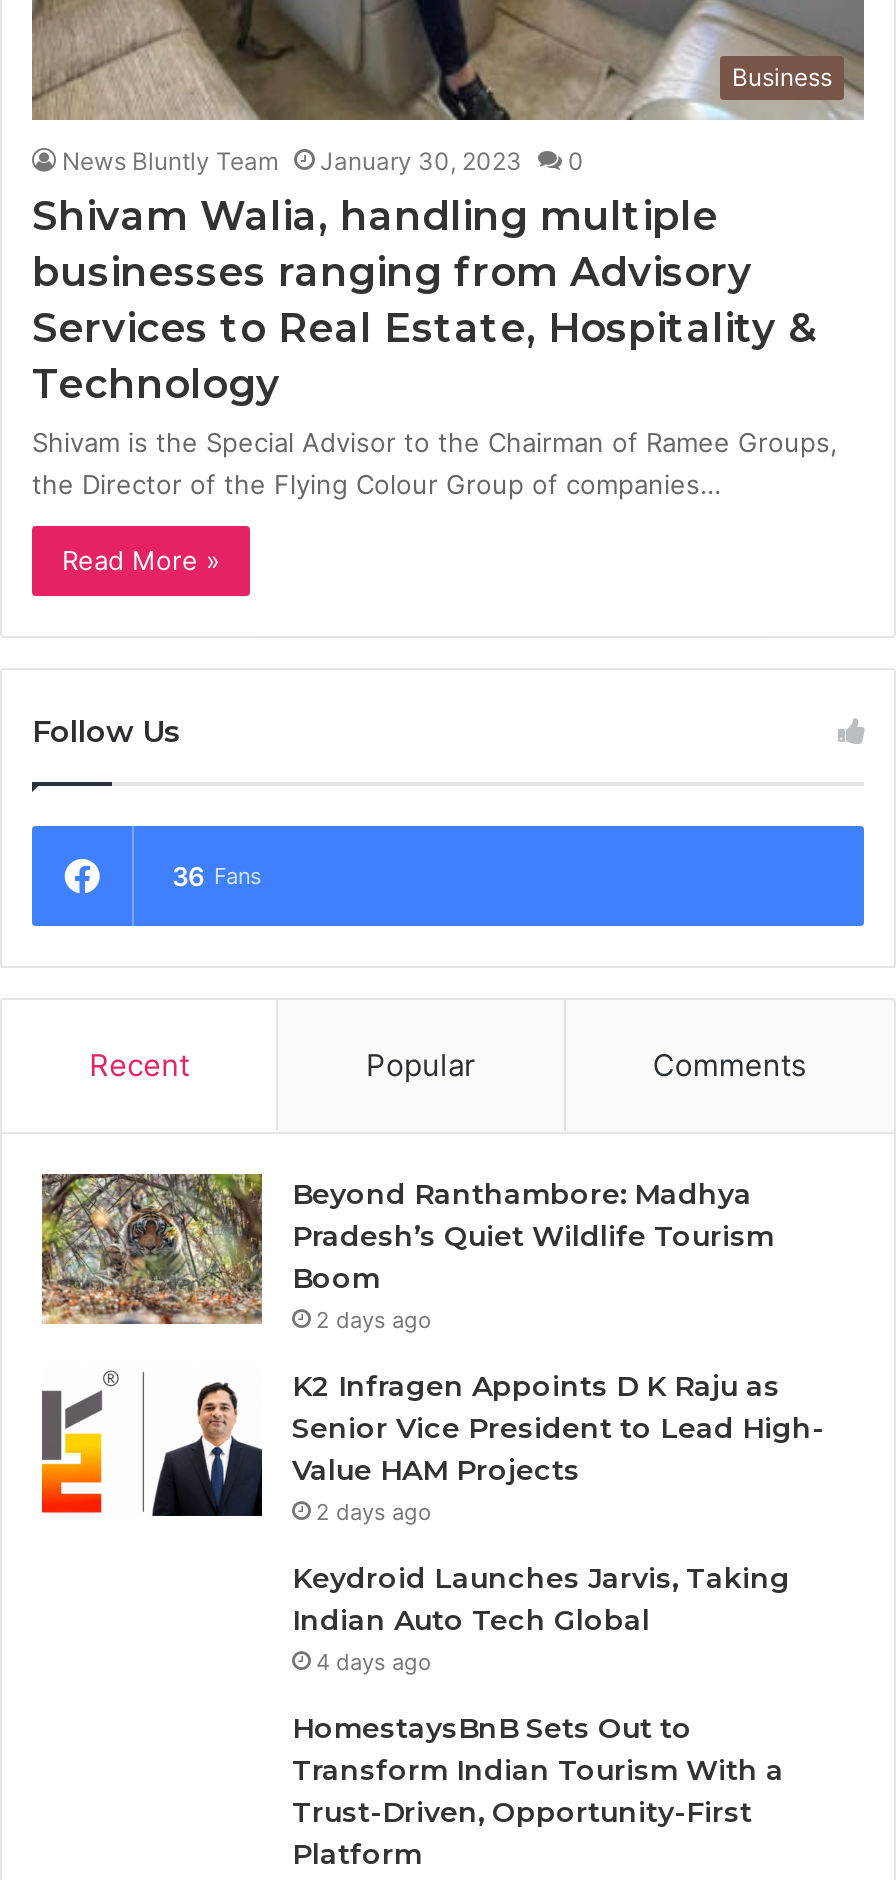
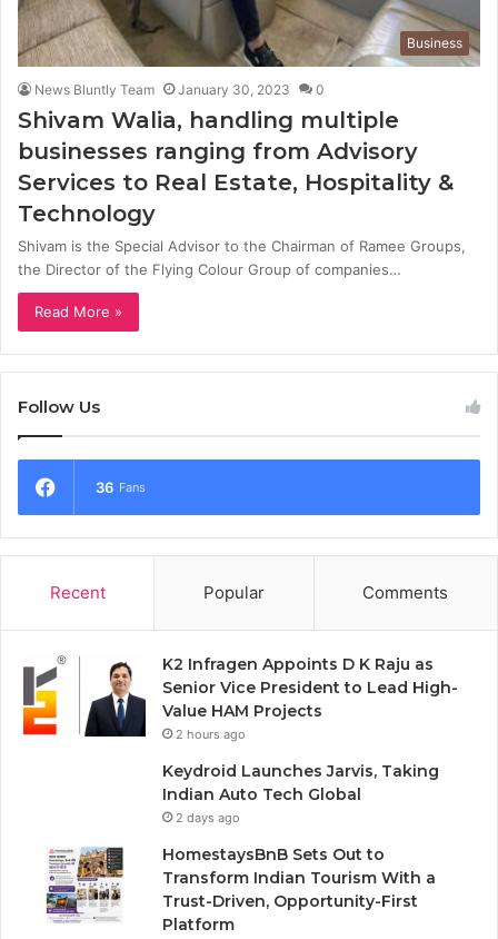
- [image]
- Beyond Ranthambore: Madhya
- Pradesh’s Quiet Wildlife Tourism
- Boom
- 2 days ago

- 2 days ago
+ 2 hours ago

- 4 days ago
+ 2 days ago

+ [image]
